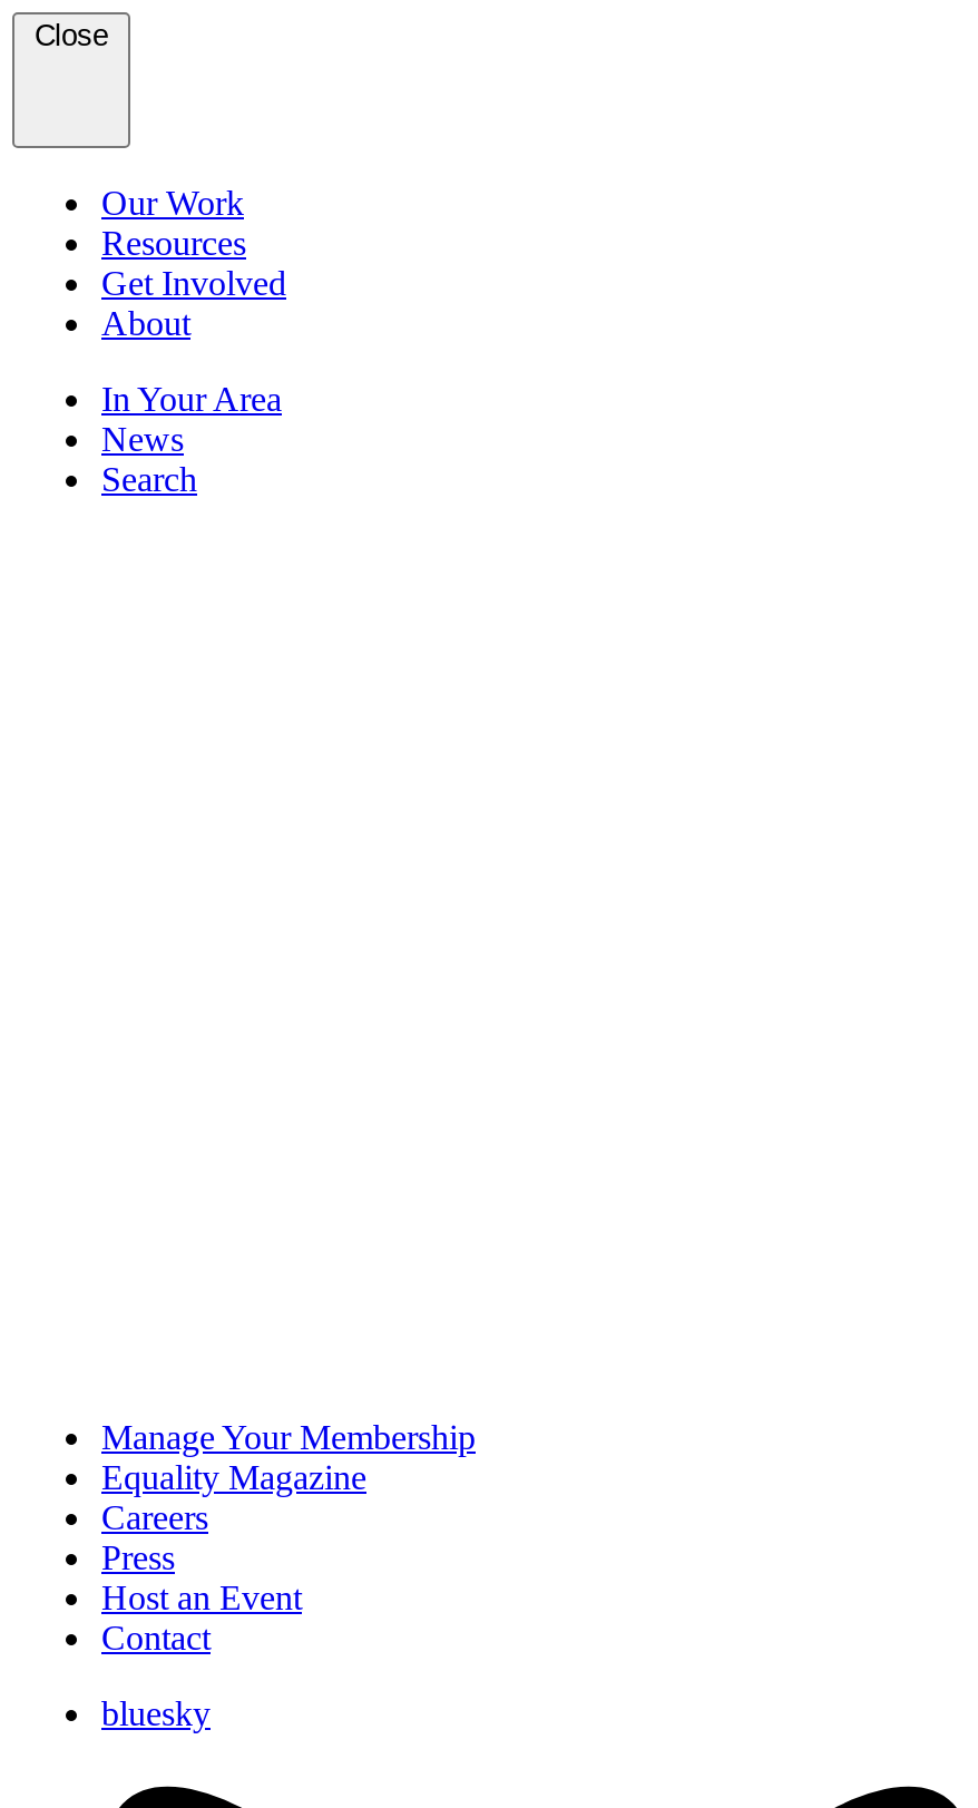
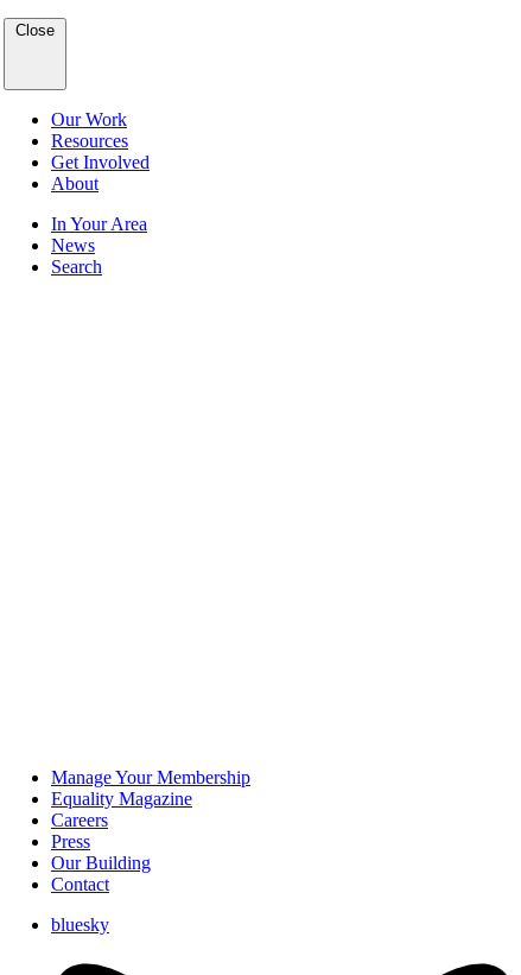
- Host an Event
+ Our Building
